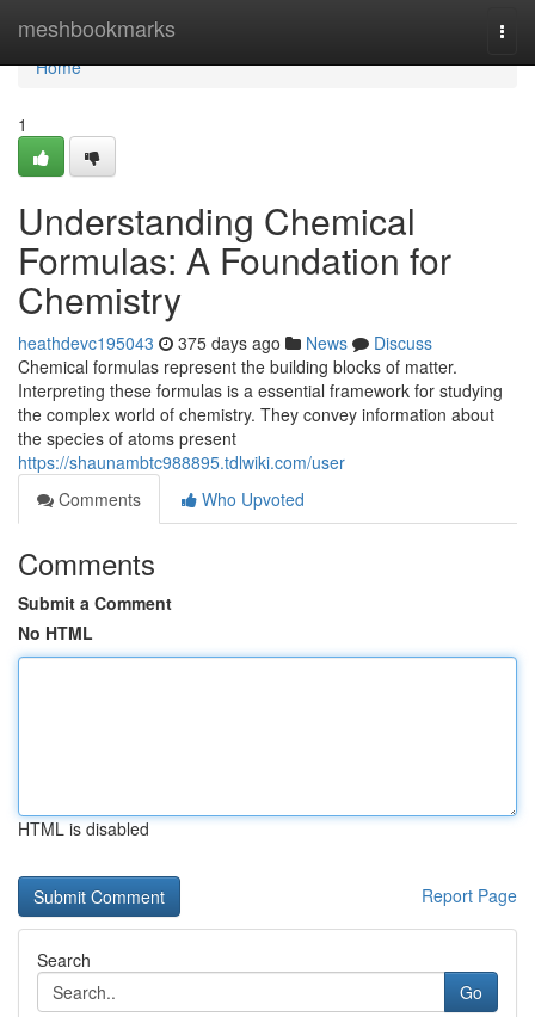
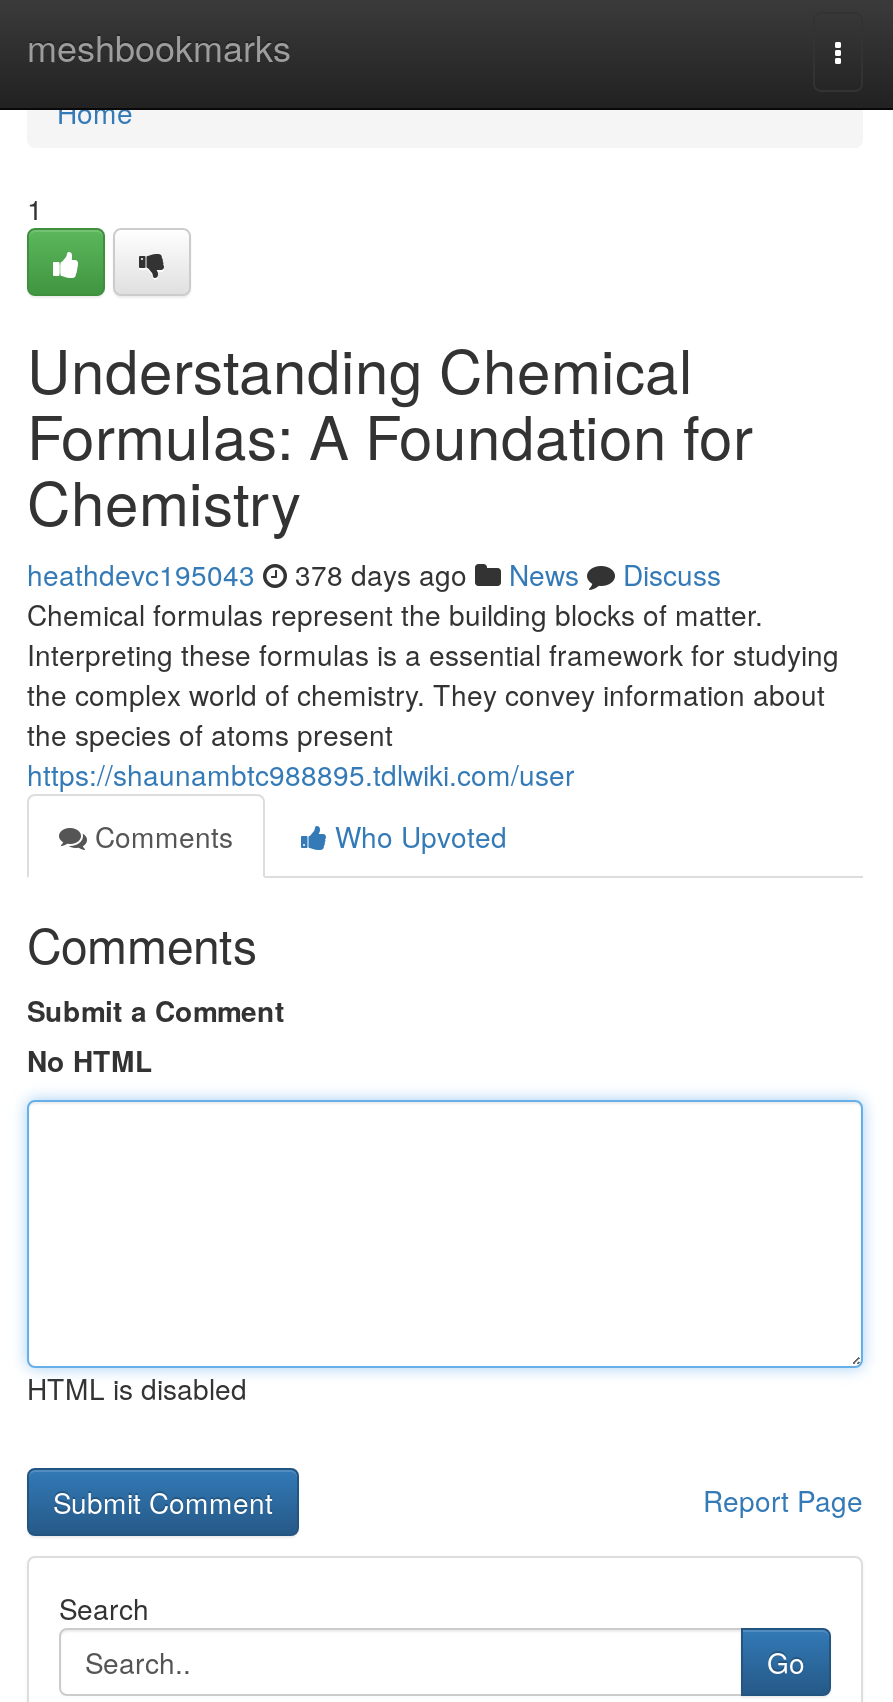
- heathdevc195043 375 days ago News Discuss
+ heathdevc195043 378 days ago News Discuss
